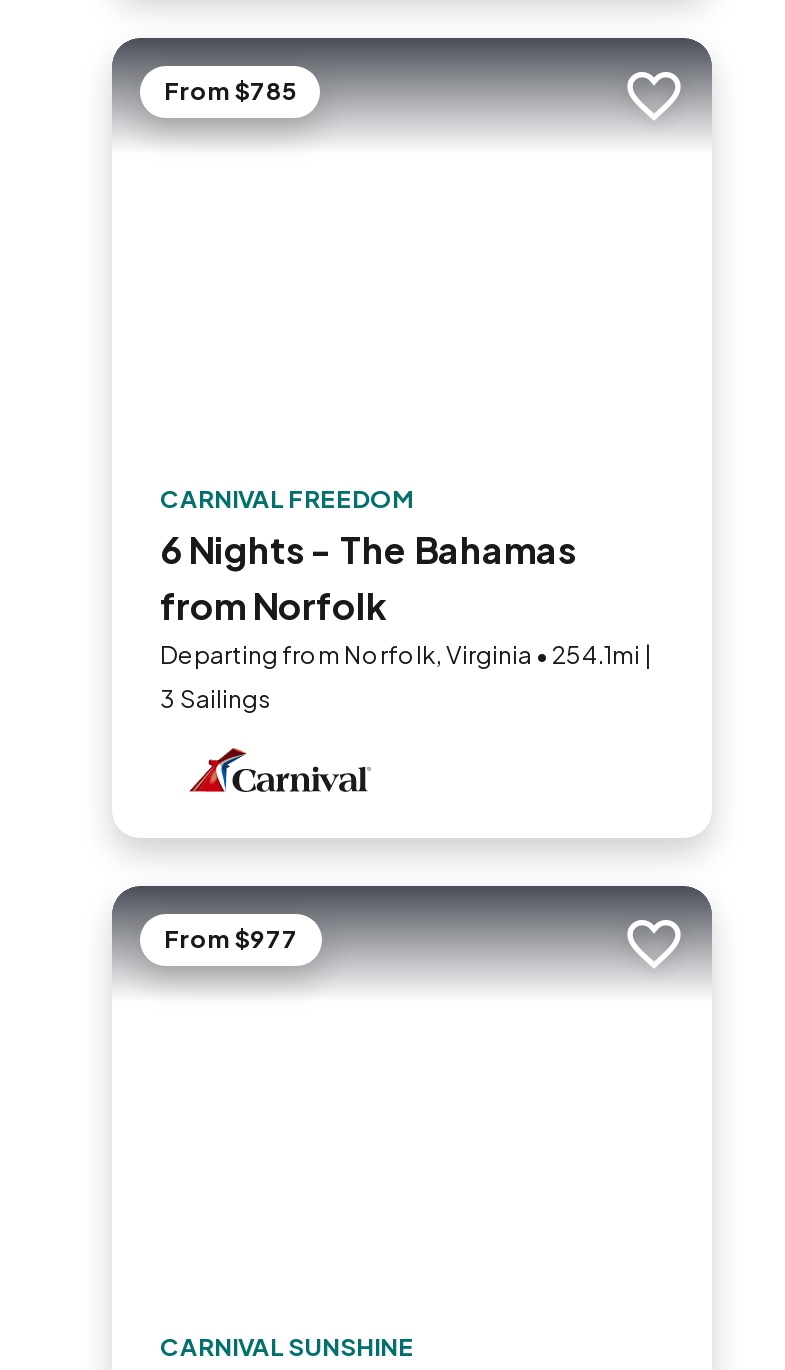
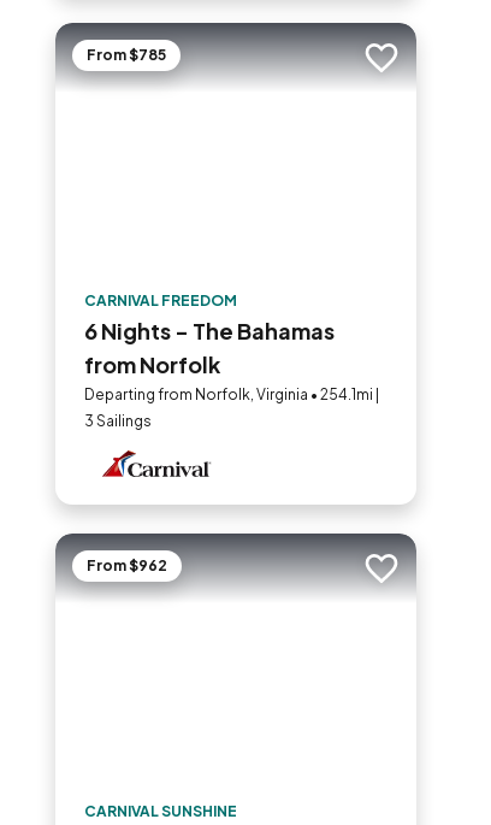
- From $977
+ From $962
